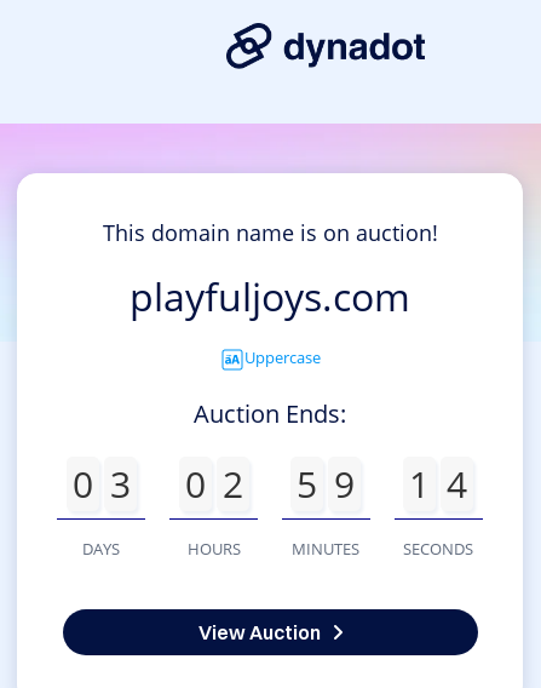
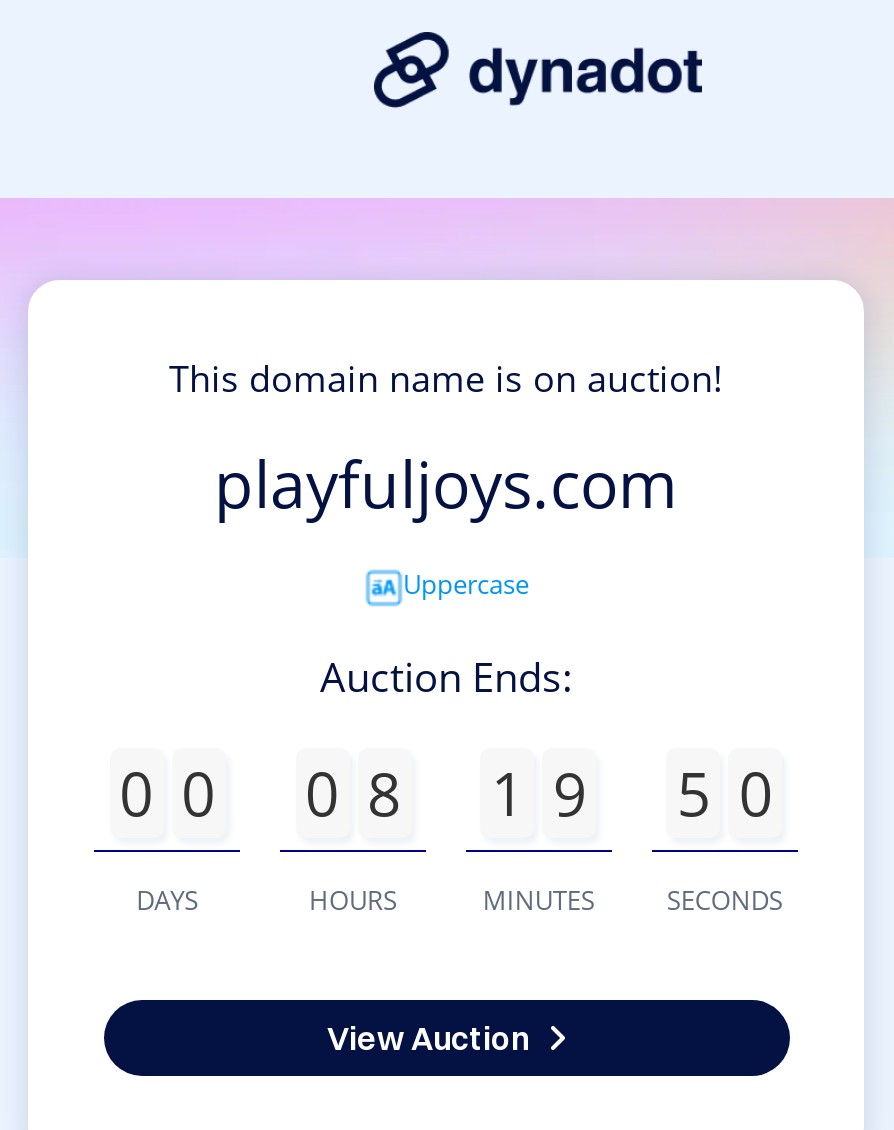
- 0 3
+ 0 0

- 0 2
+ 0 8

- 5 9
+ 1 9

- 1 4
+ 5 0
